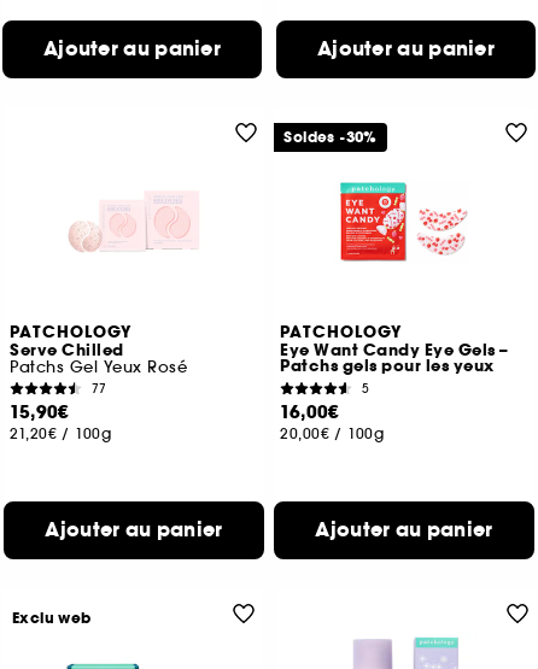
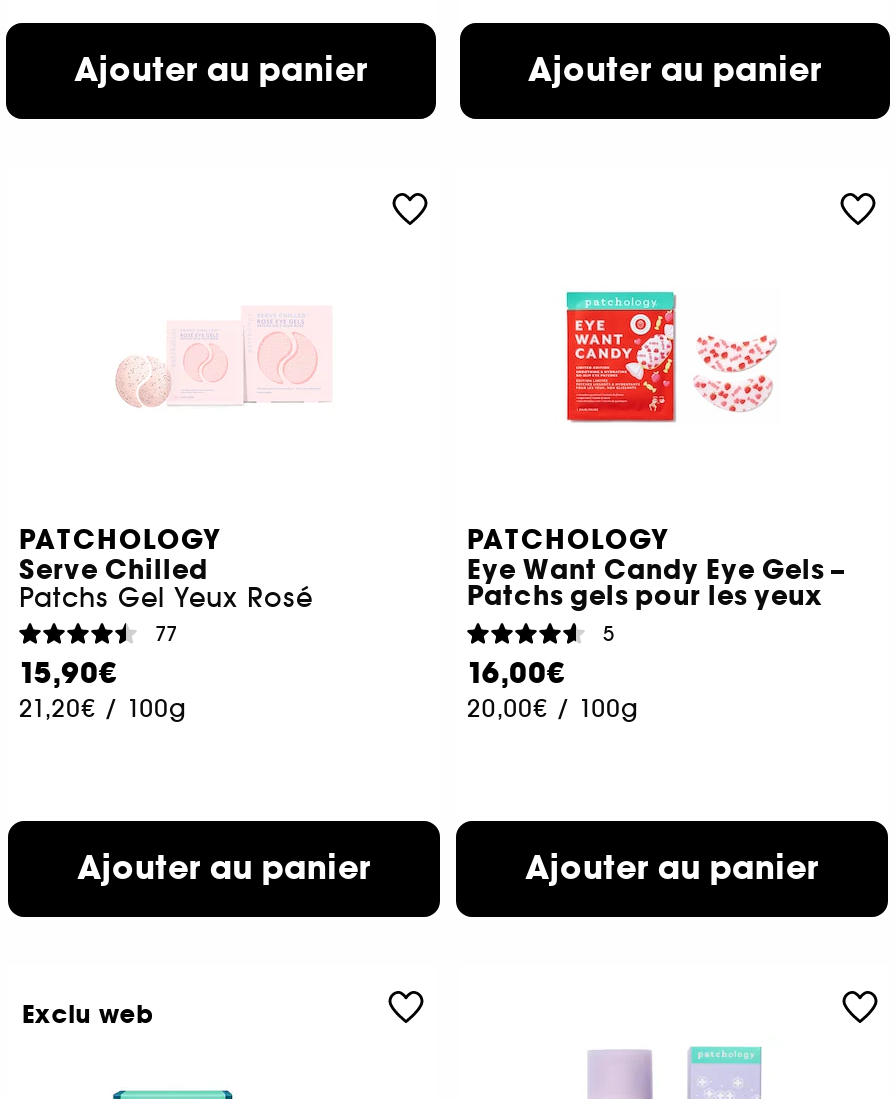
- Soldes -30%
